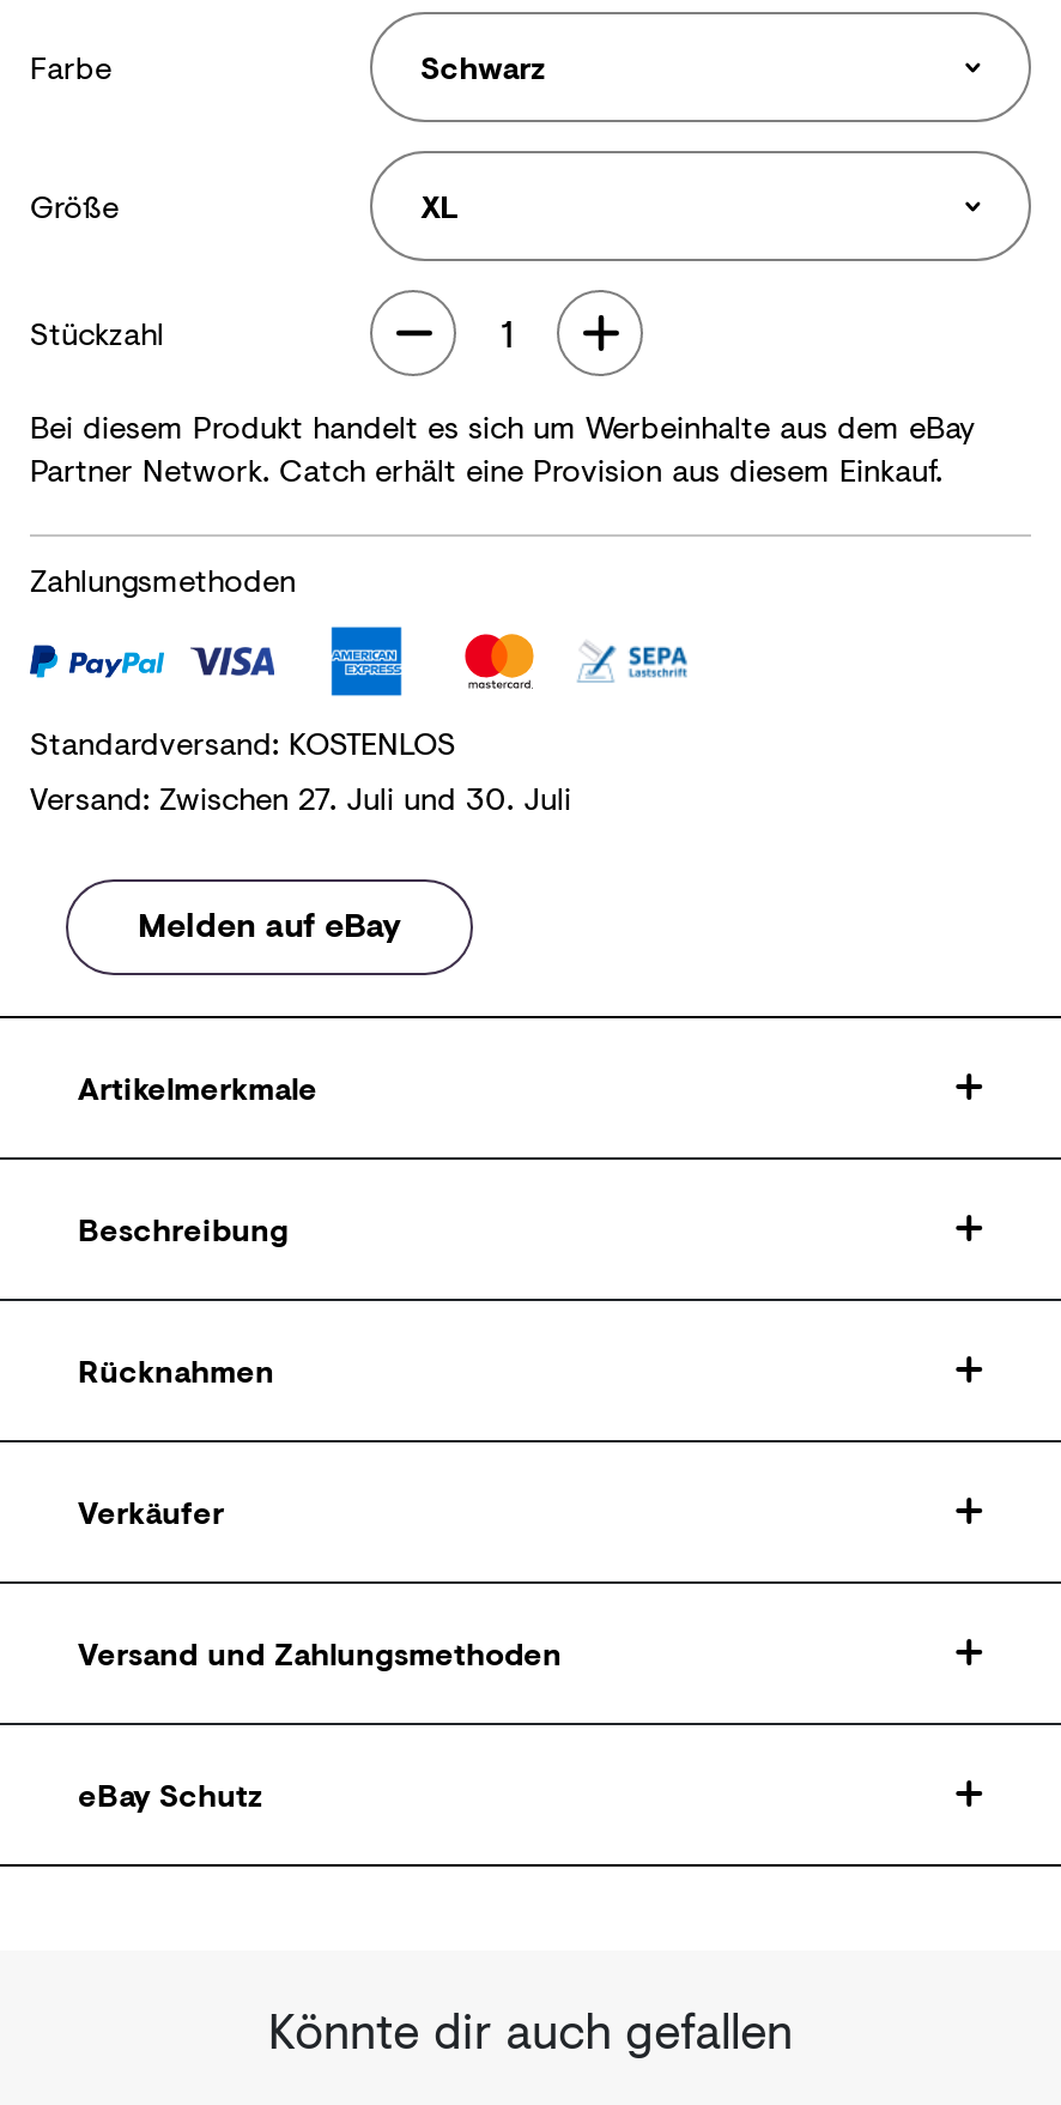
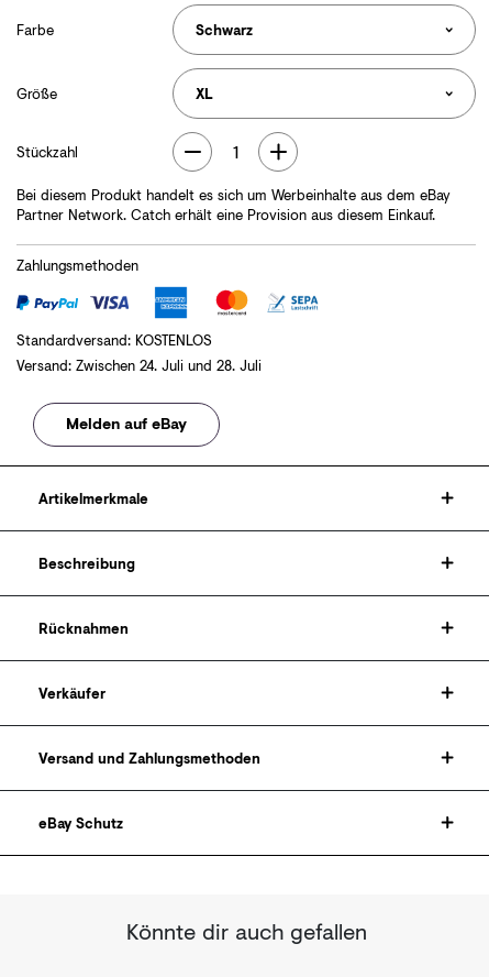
- Versand: Zwischen 27. Juli und 30. Juli
+ Versand: Zwischen 24. Juli und 28. Juli
